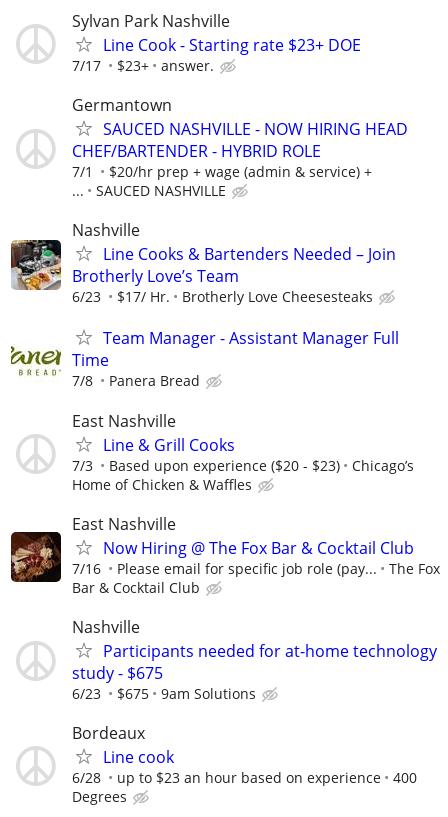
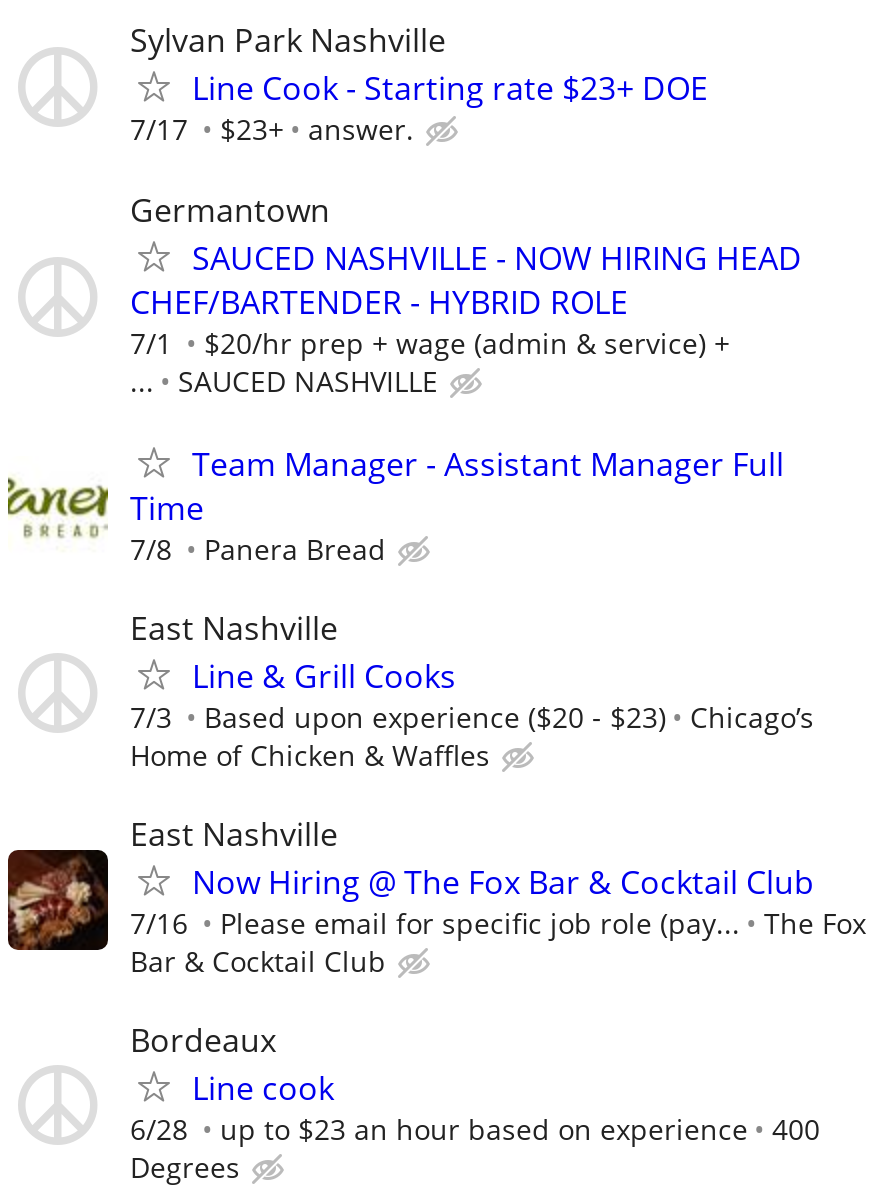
- [image]
- Nashville
- Line Cooks & Bartenders Needed – Join
- Brotherly Love’s Team
- 6/23
- $17/ Hr.
- Brotherly Love Cheesesteaks

- Nashville
- Participants needed for at-home technology
- study - $675
- 6/23
- $675
- 9am Solutions
